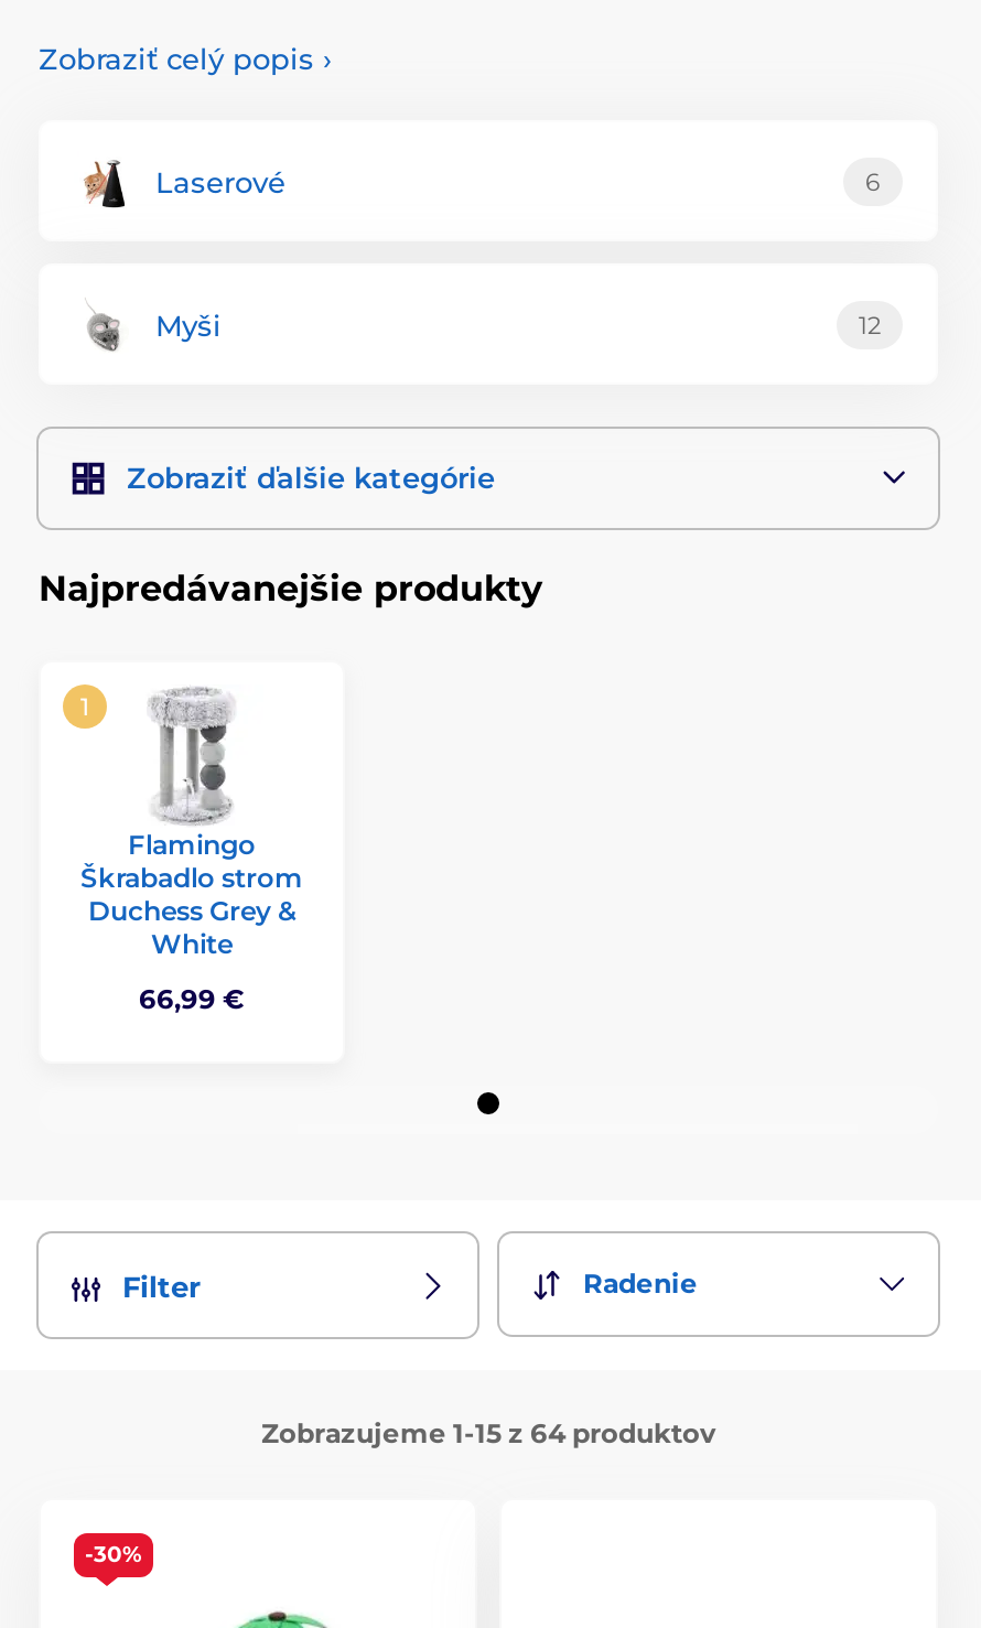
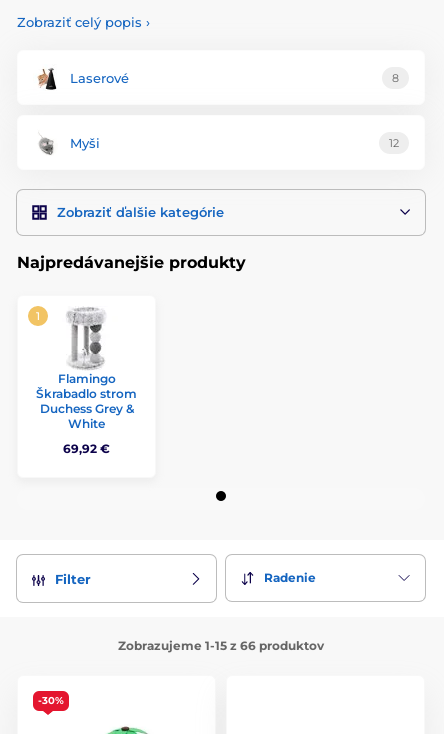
- 6
+ 8

- 66,99 €
+ 69,92 €

- Zobrazujeme 1-15 z 64 produktov
+ Zobrazujeme 1-15 z 66 produktov
